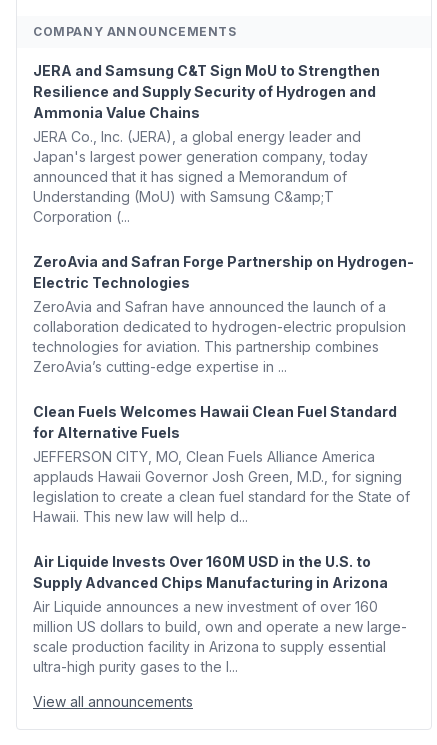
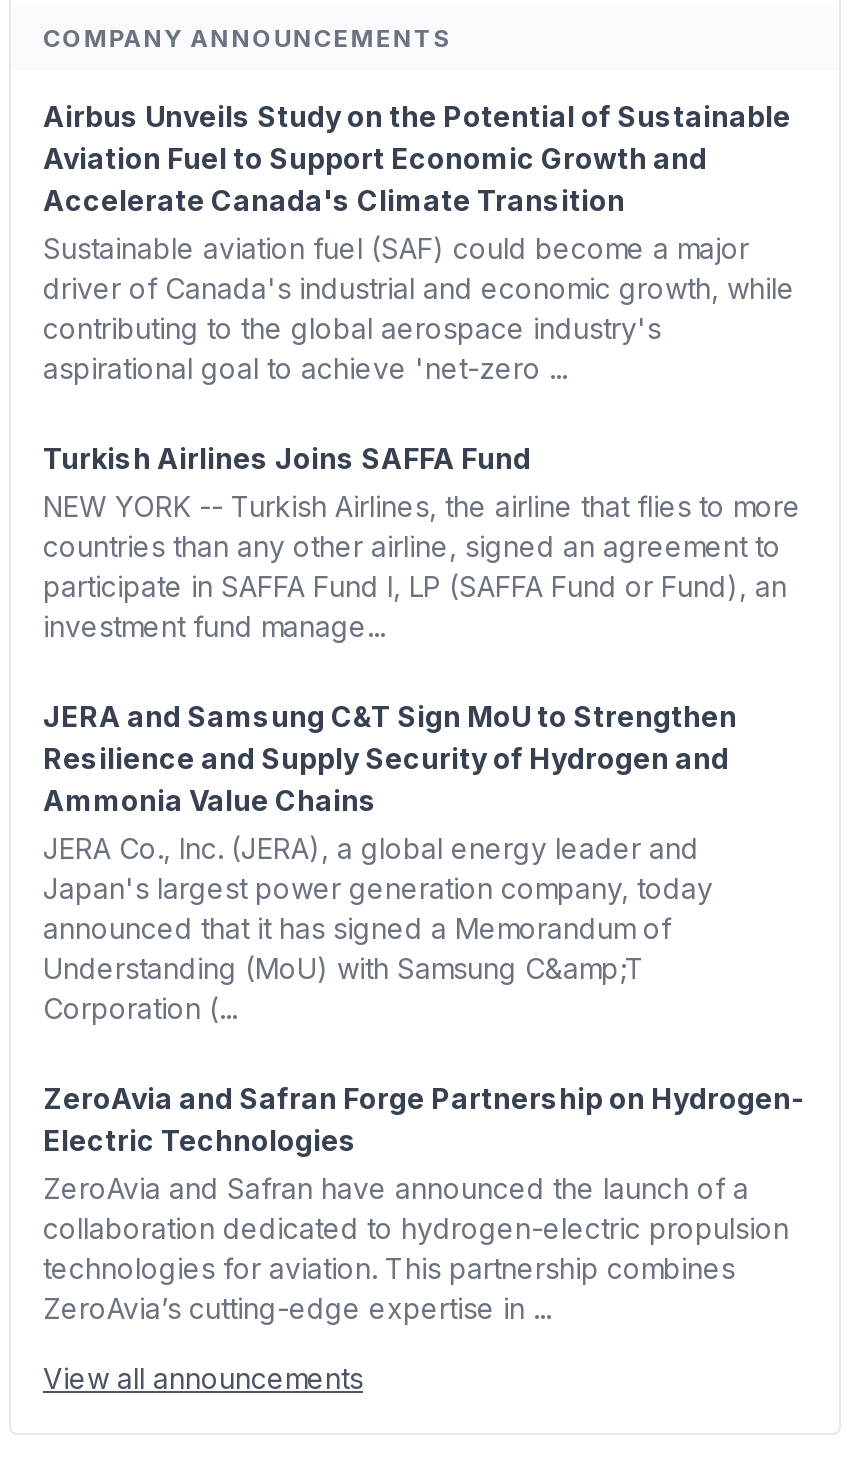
+ Airbus Unveils Study on the Potential of Sustainable
+ Aviation Fuel to Support Economic Growth and
+ Accelerate Canada's Climate Transition
+ Sustainable aviation fuel (SAF) could become a major
+ driver of Canada's industrial and economic growth, while
+ contributing to the global aerospace industry's
+ aspirational goal to achieve 'net-zero ...
+ Turkish Airlines Joins SAFFA Fund
+ NEW YORK -- Turkish Airlines, the airline that flies to more
+ countries than any other airline, signed an agreement to
+ participate in SAFFA Fund I, LP (SAFFA Fund or Fund), an
+ investment fund manage...

moved down: JERA and Samsung C&T Sign MoU to Strengthen | Resilience and Supply Security of Hydrogen and | Ammonia Value Chains | ... | technologies for aviation. This partnership combines | ZeroAvia’s cutting-edge expertise in ...

- Clean Fuels Welcomes Hawaii Clean Fuel Standard
- for Alternative Fuels
- JEFFERSON CITY, MO, Clean Fuels Alliance America
- applauds Hawaii Governor Josh Green, M.D., for signing
- legislation to create a clean fuel standard for the State of
- Hawaii. This new law will help d...
- Air Liquide Invests Over 160M USD in the U.S. to
- Supply Advanced Chips Manufacturing in Arizona
- Air Liquide announces a new investment of over 160
- million US dollars to build, own and operate a new large-
- scale production facility in Arizona to supply essential
- ultra-high purity gases to the l...
